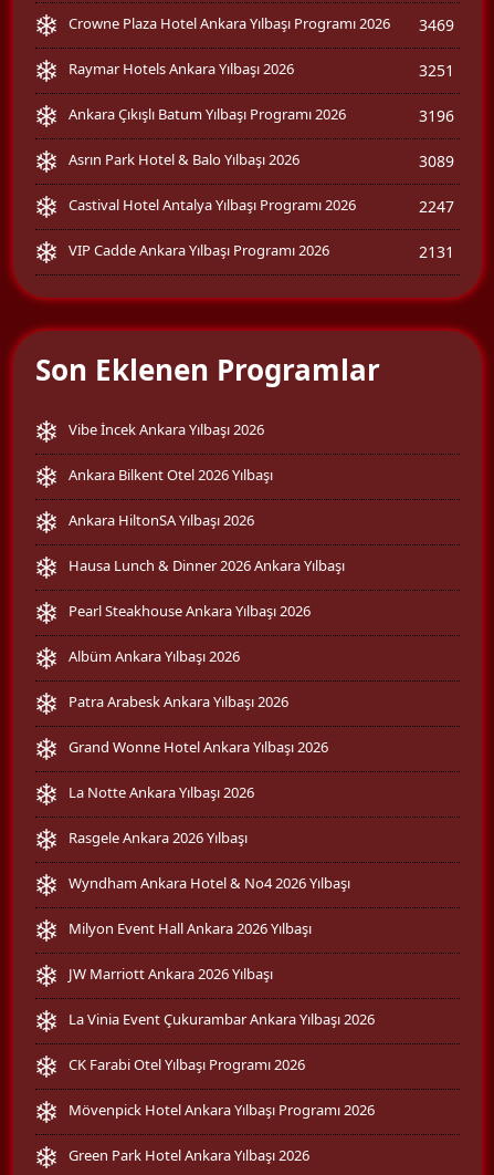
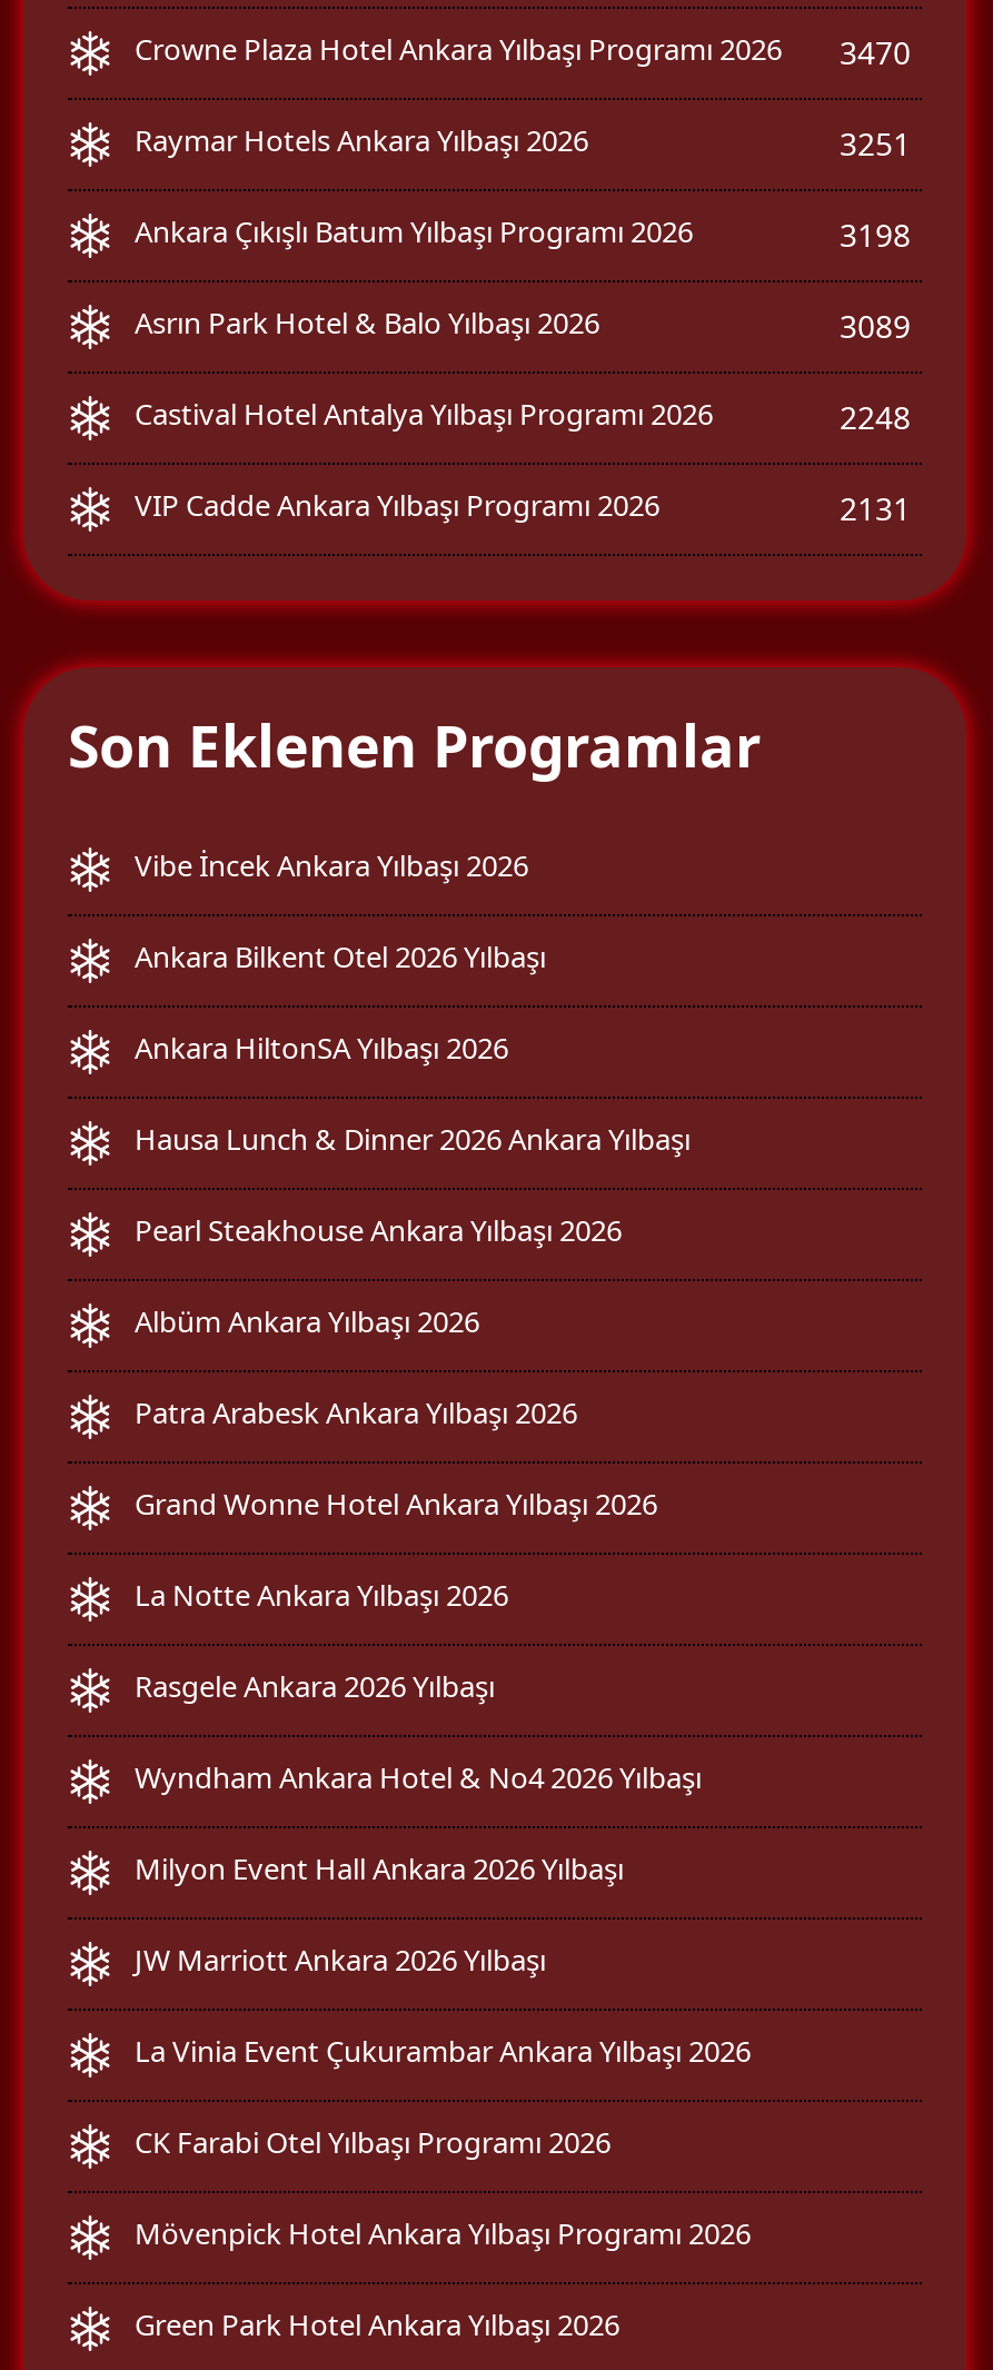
- Crowne Plaza Hotel Ankara Yılbaşı Programı 2026 3469
+ Crowne Plaza Hotel Ankara Yılbaşı Programı 2026 3470

- 3196
+ 3198

- 2247
+ 2248
